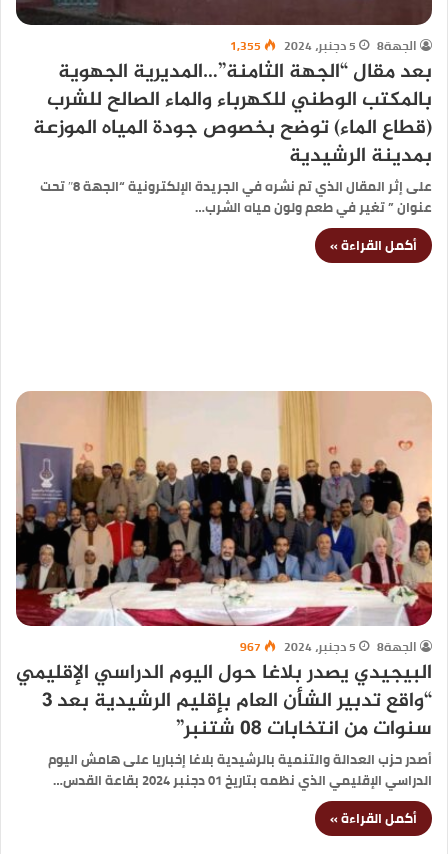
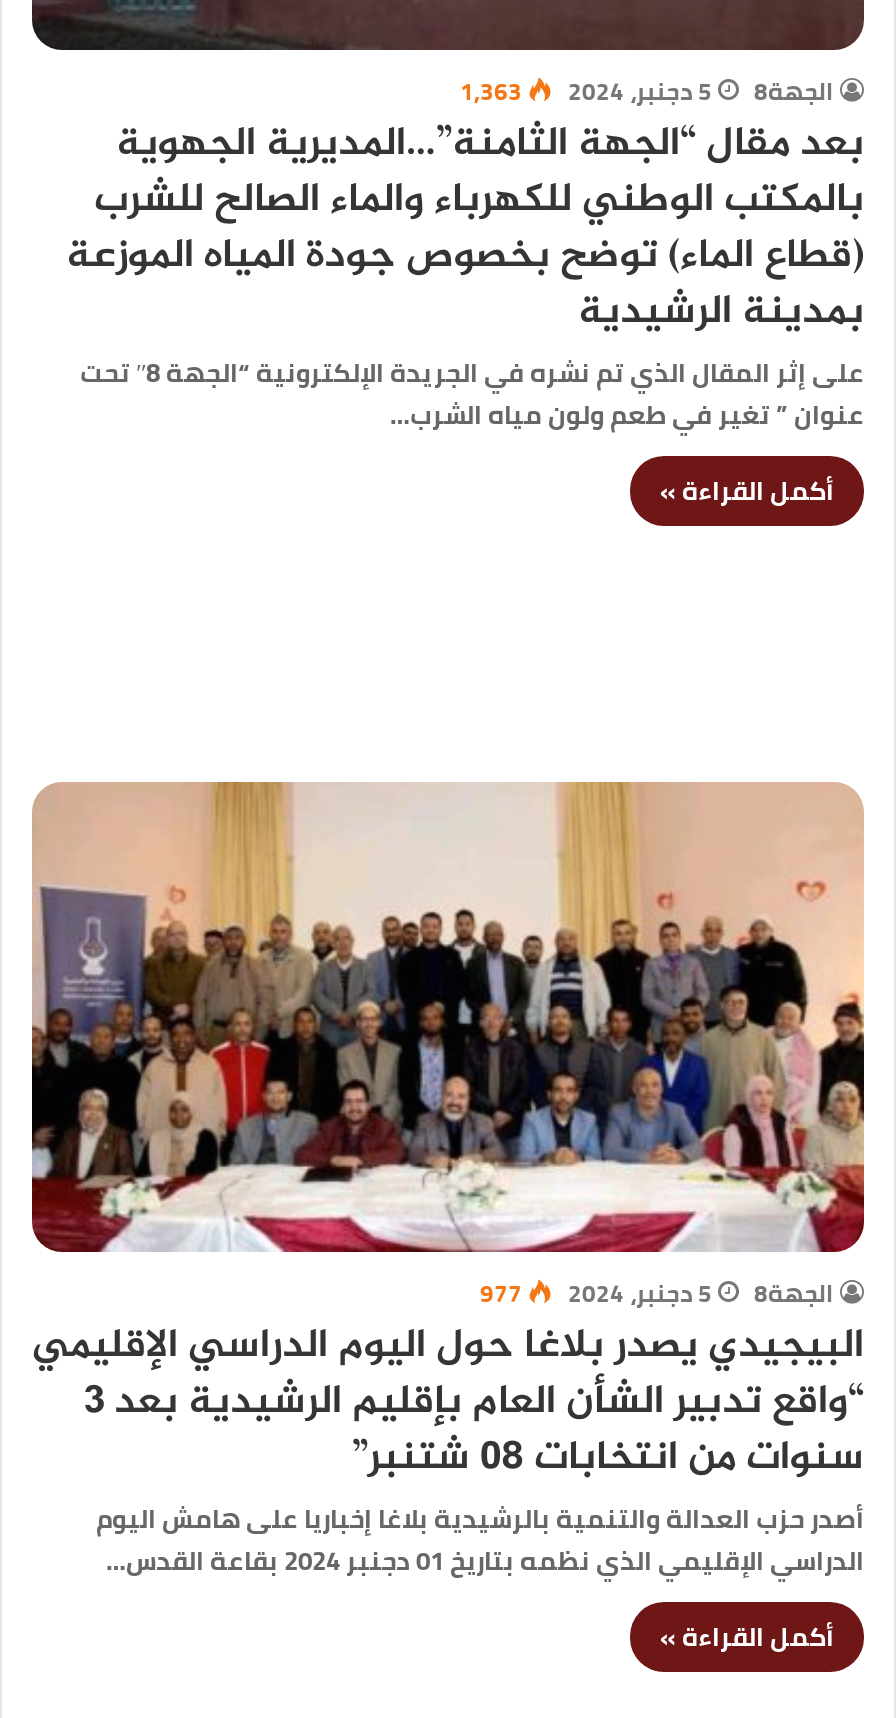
- 1,355
+ 1,363

- 967
+ 977
